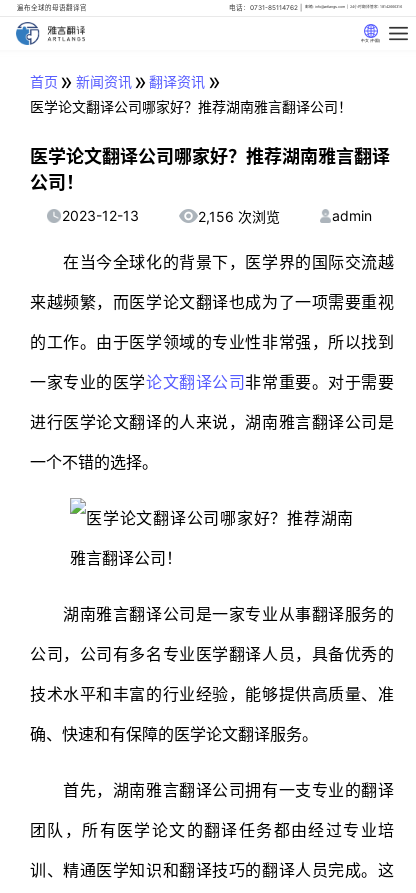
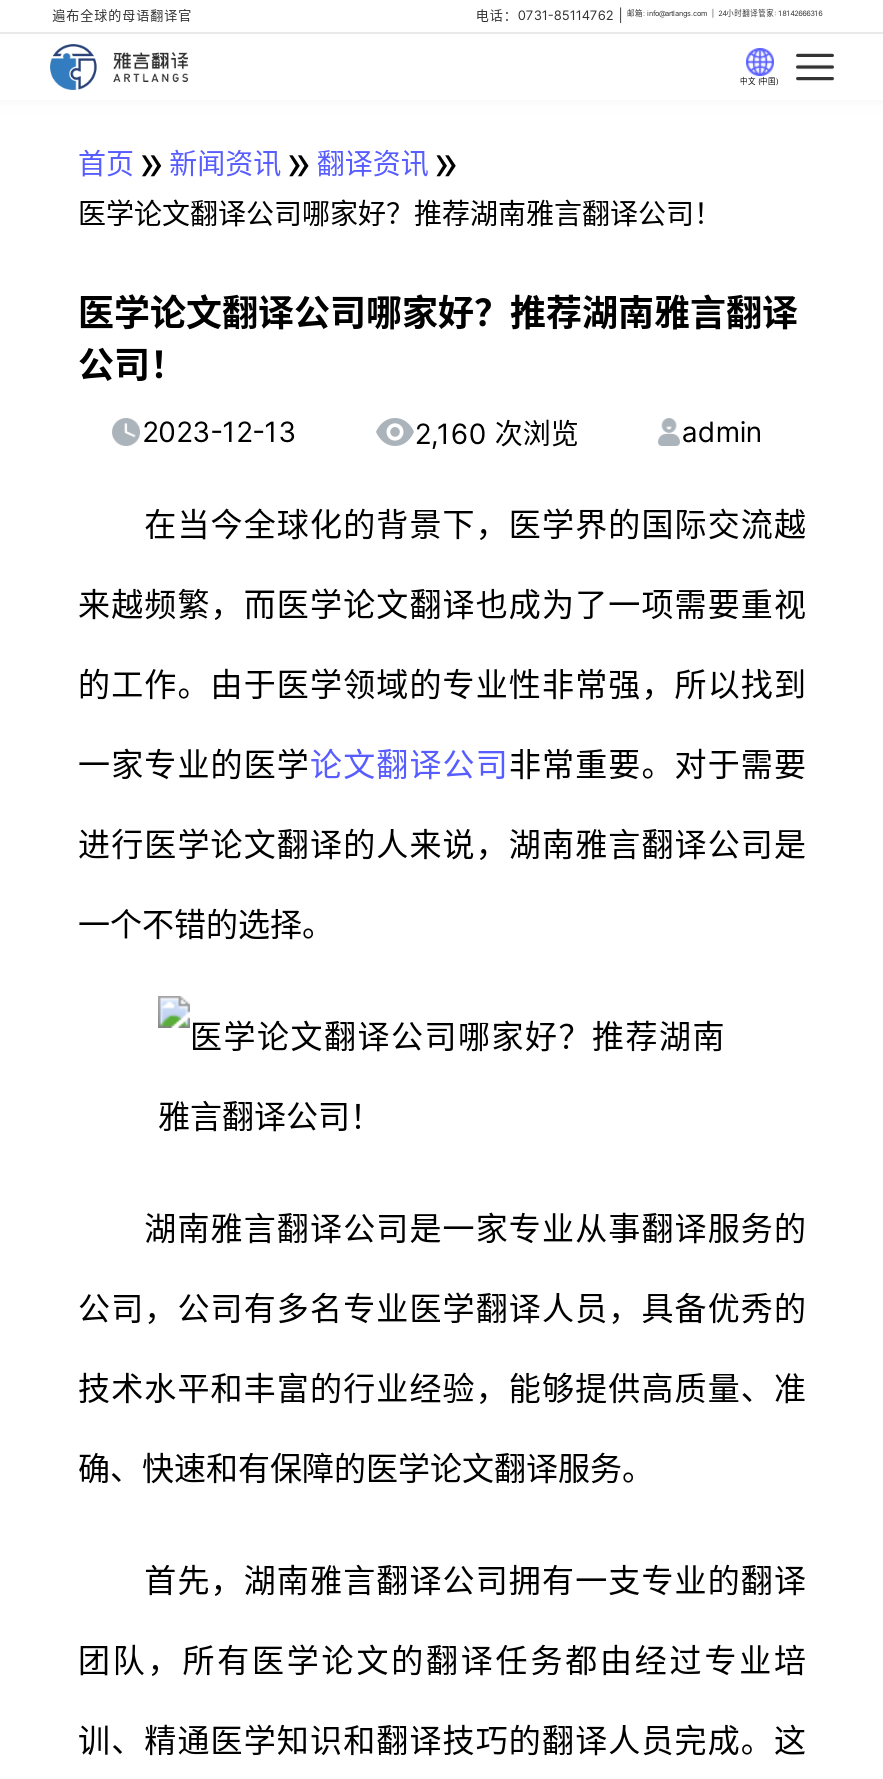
- 2,156 次浏览
+ 2,160 次浏览
